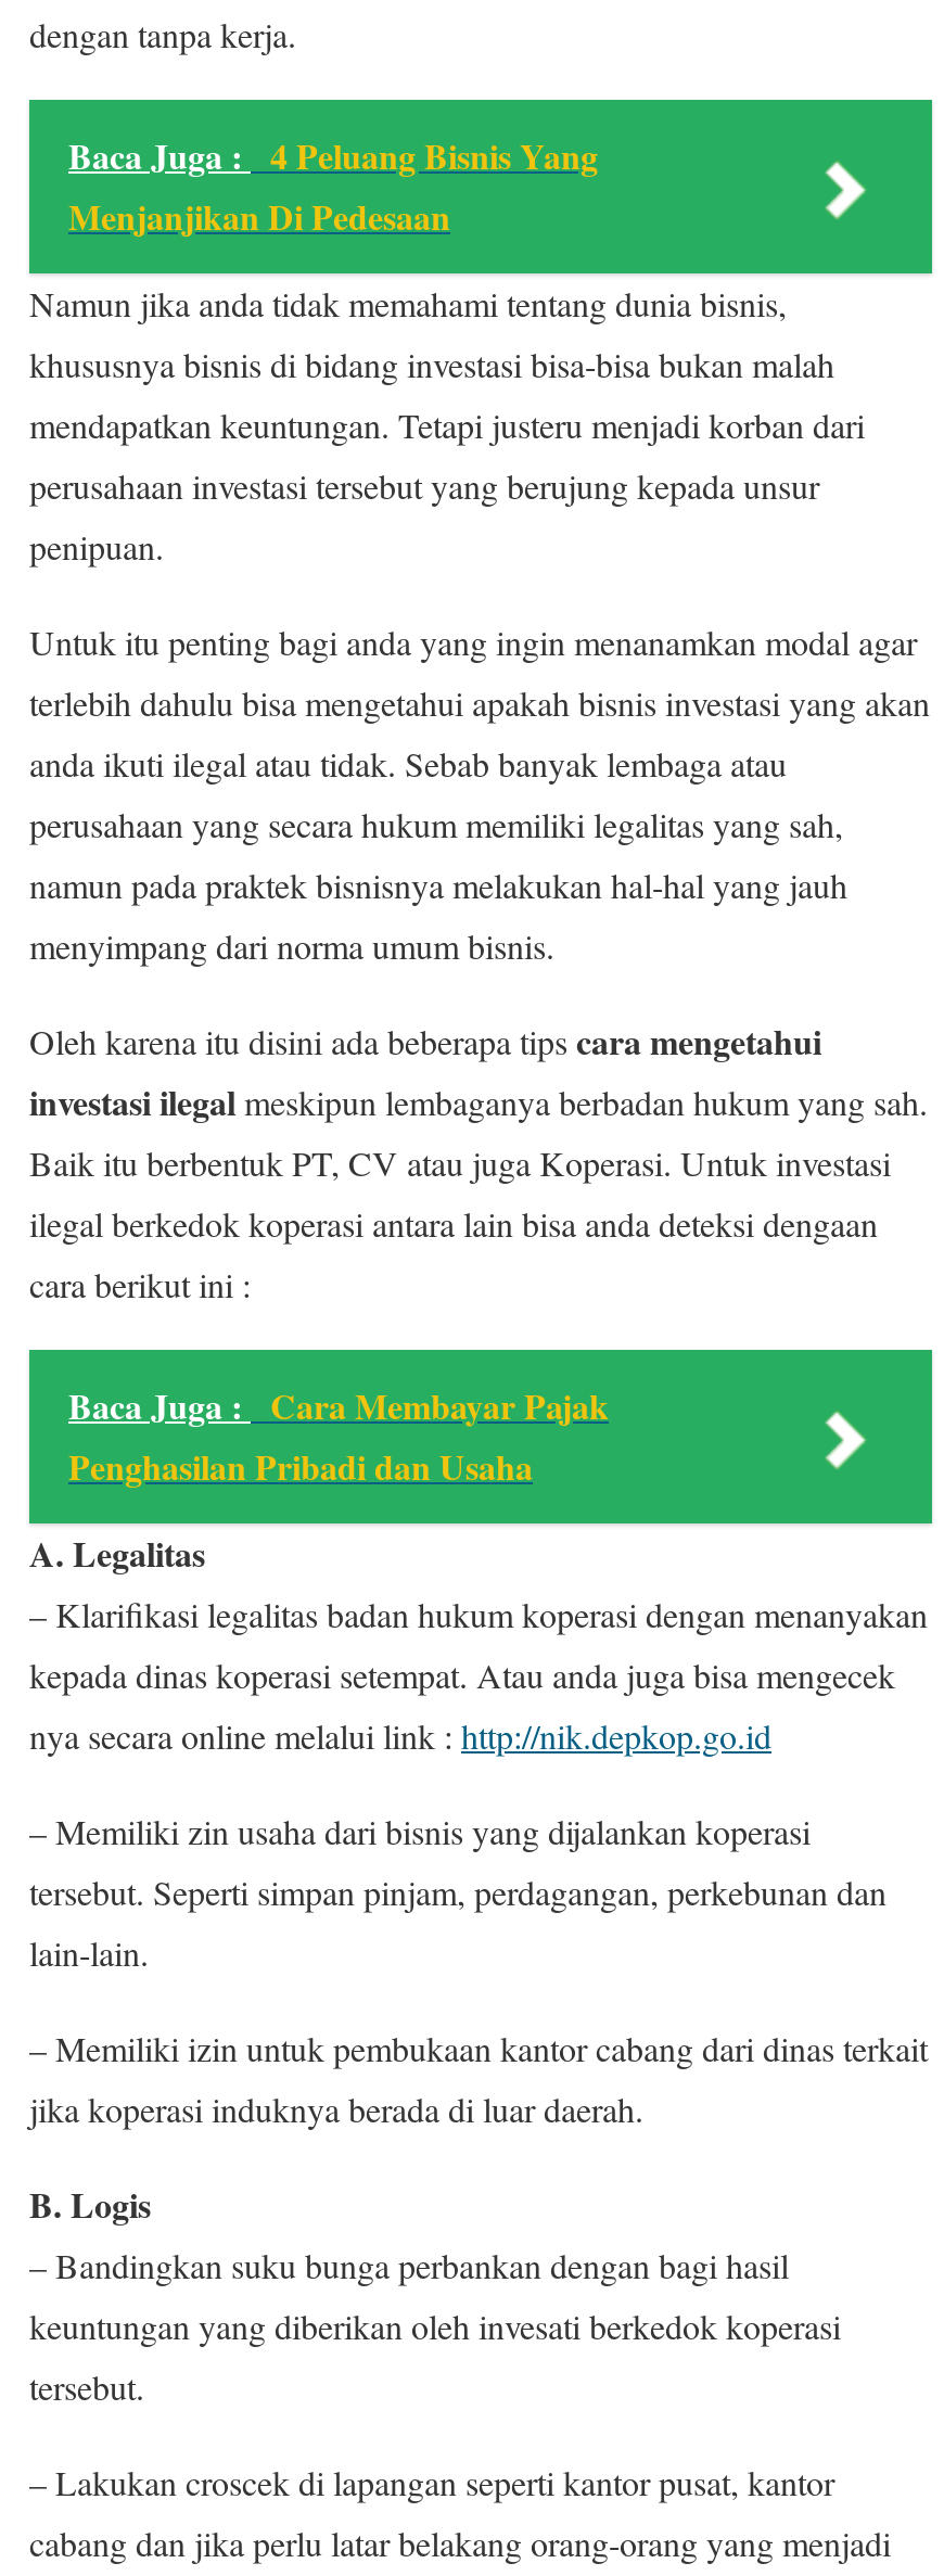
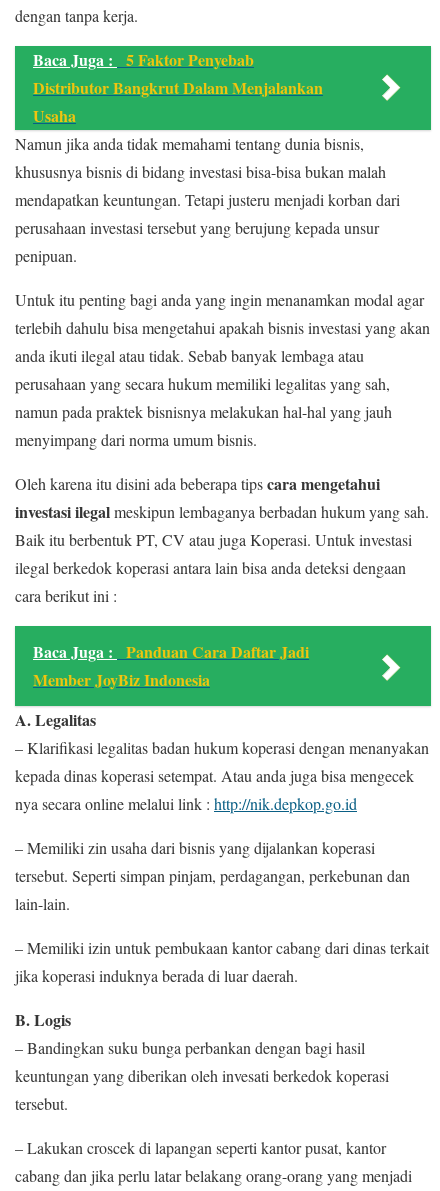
- Baca Juga : 4 Peluang Bisnis Yang
- Menjanjikan Di Pedesaan
+ Baca Juga : 5 Faktor Penyebab
+ Distributor Bangkrut Dalam Menjalankan
+ Usaha

- Baca Juga : Cara Membayar Pajak
- Penghasilan Pribadi dan Usaha
+ Baca Juga : Panduan Cara Daftar Jadi
+ Member JoyBiz Indonesia
